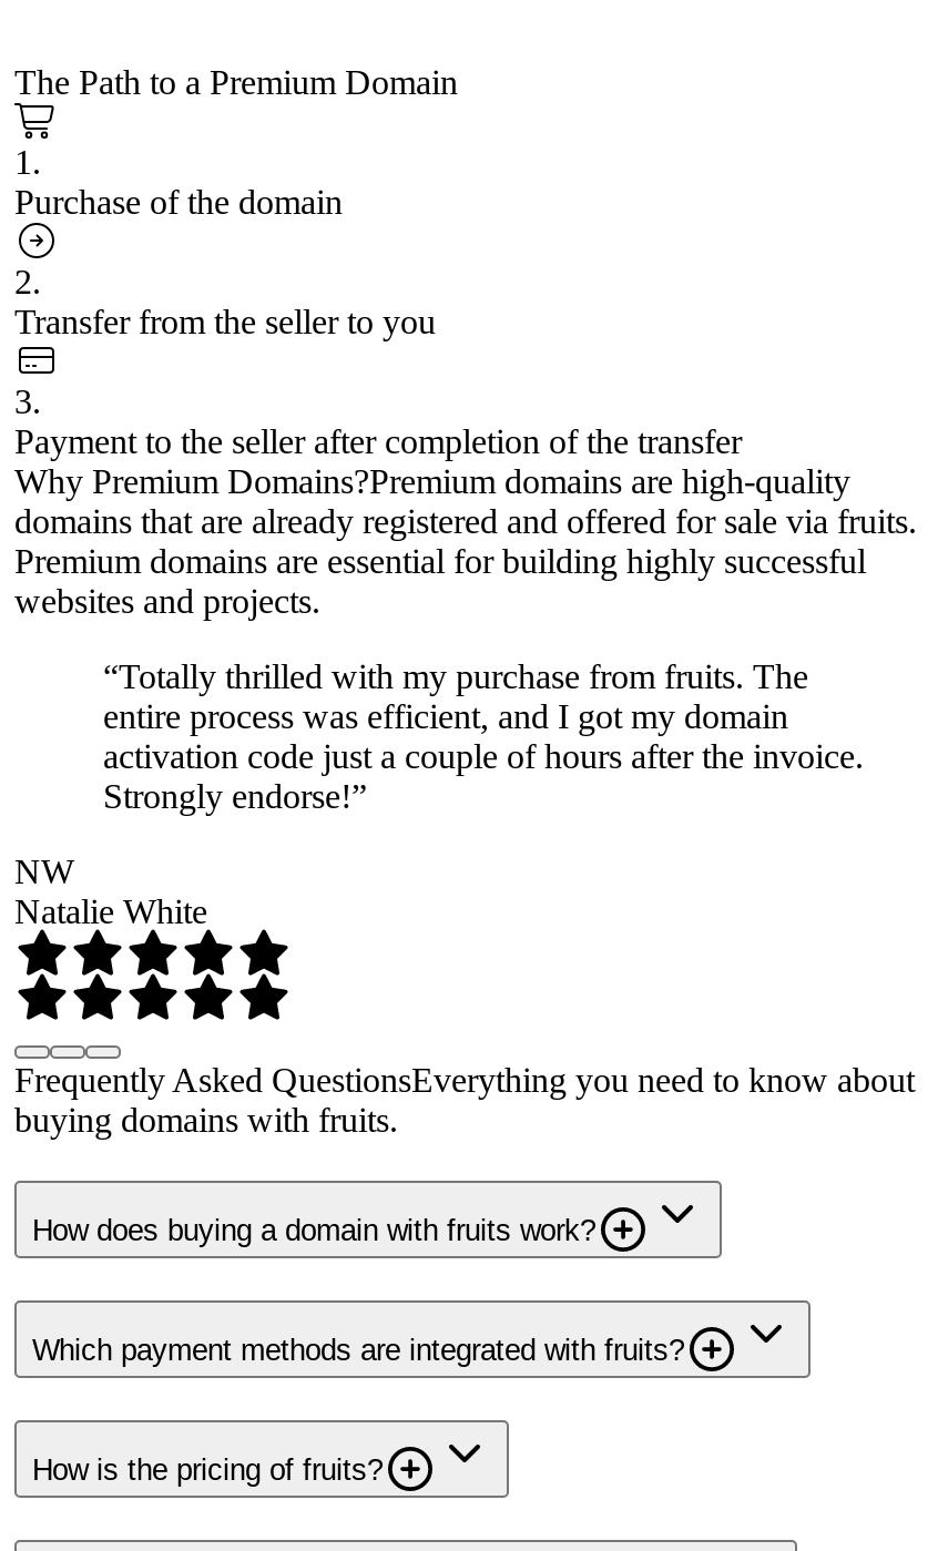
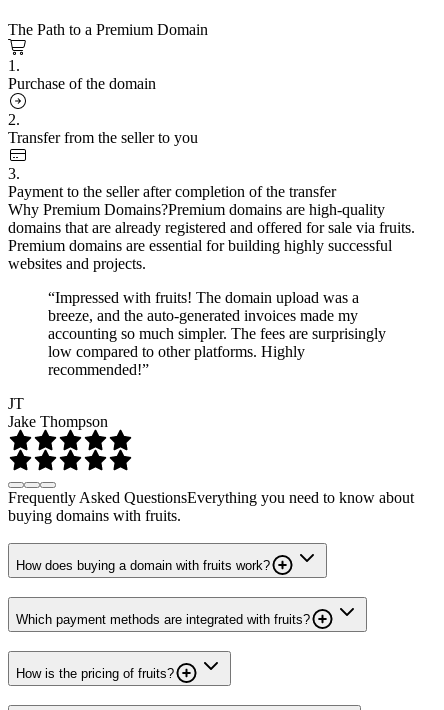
- “Totally thrilled with my purchase from fruits. The
- entire process was efficient, and I got my domain
- activation code just a couple of hours after the invoice.
- Strongly endorse!”
+ “Impressed with fruits! The domain upload was a
+ breeze, and the auto-generated invoices made my
+ accounting so much simpler. The fees are surprisingly
+ low compared to other platforms. Highly
+ recommended!”

- NW
- Natalie White
+ JT
+ Jake Thompson
